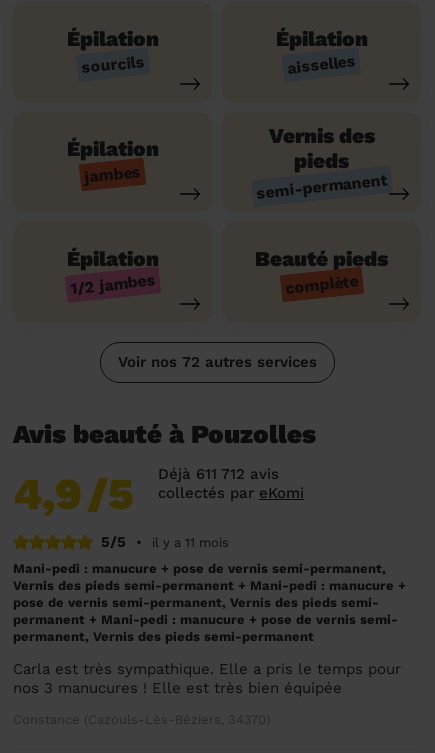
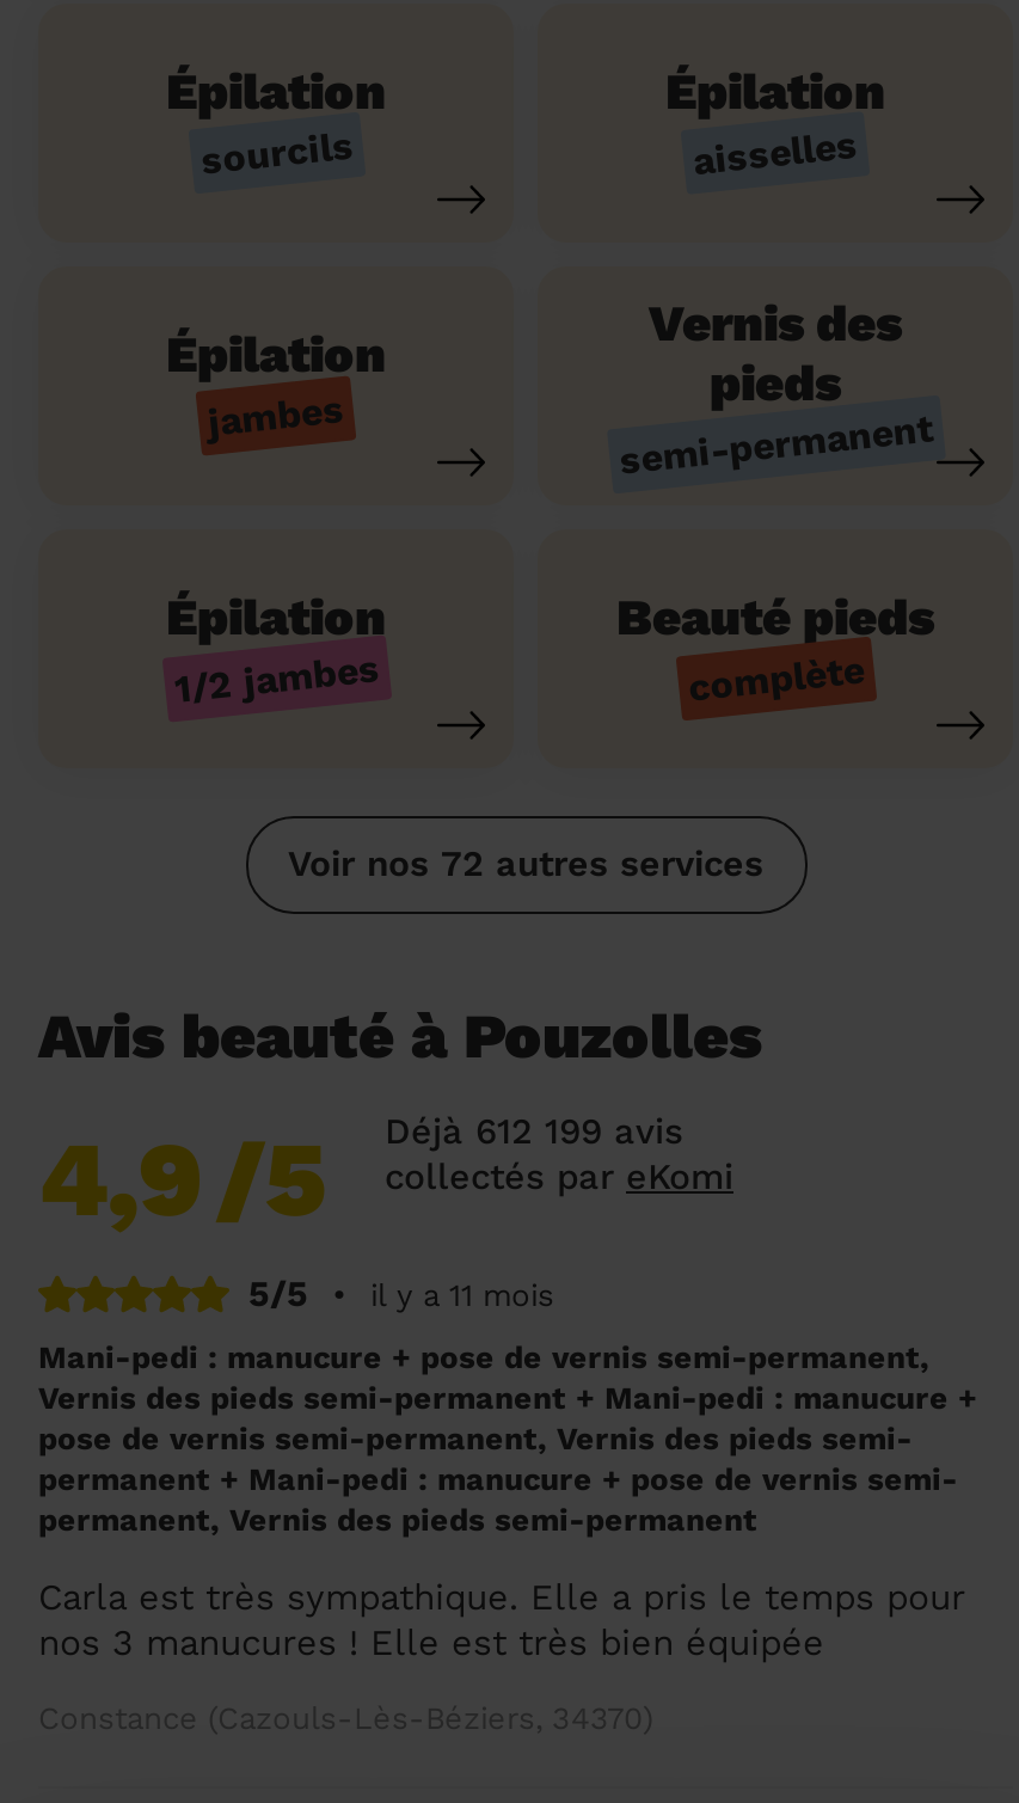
- Déjà 611 712 avis
+ Déjà 612 199 avis
